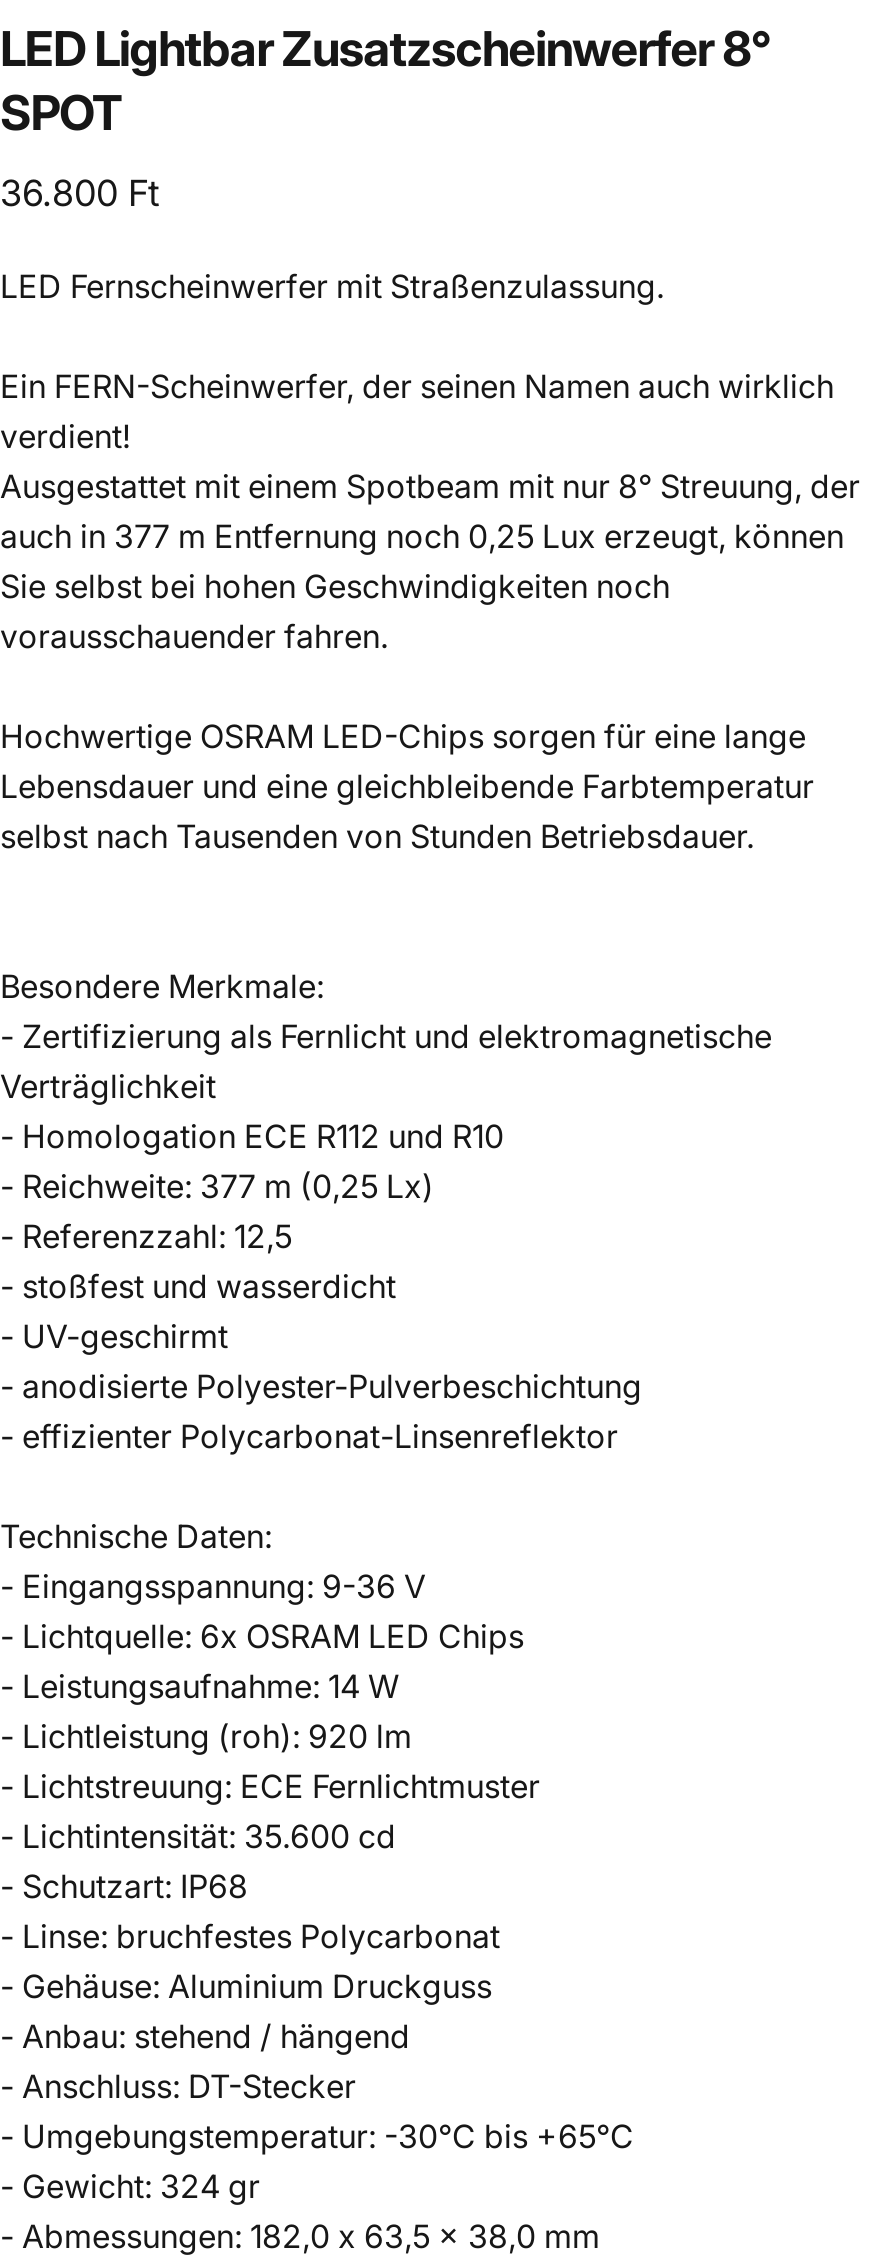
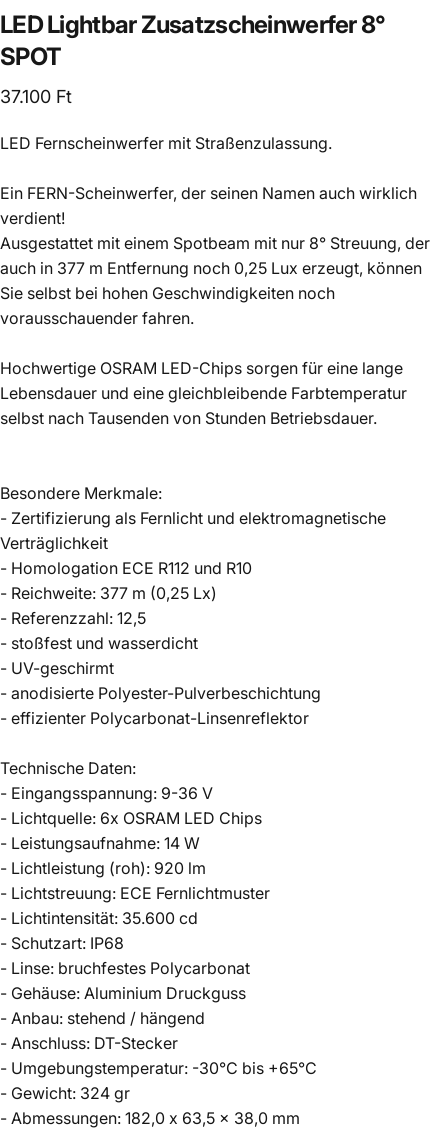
- 36.800 Ft
+ 37.100 Ft
